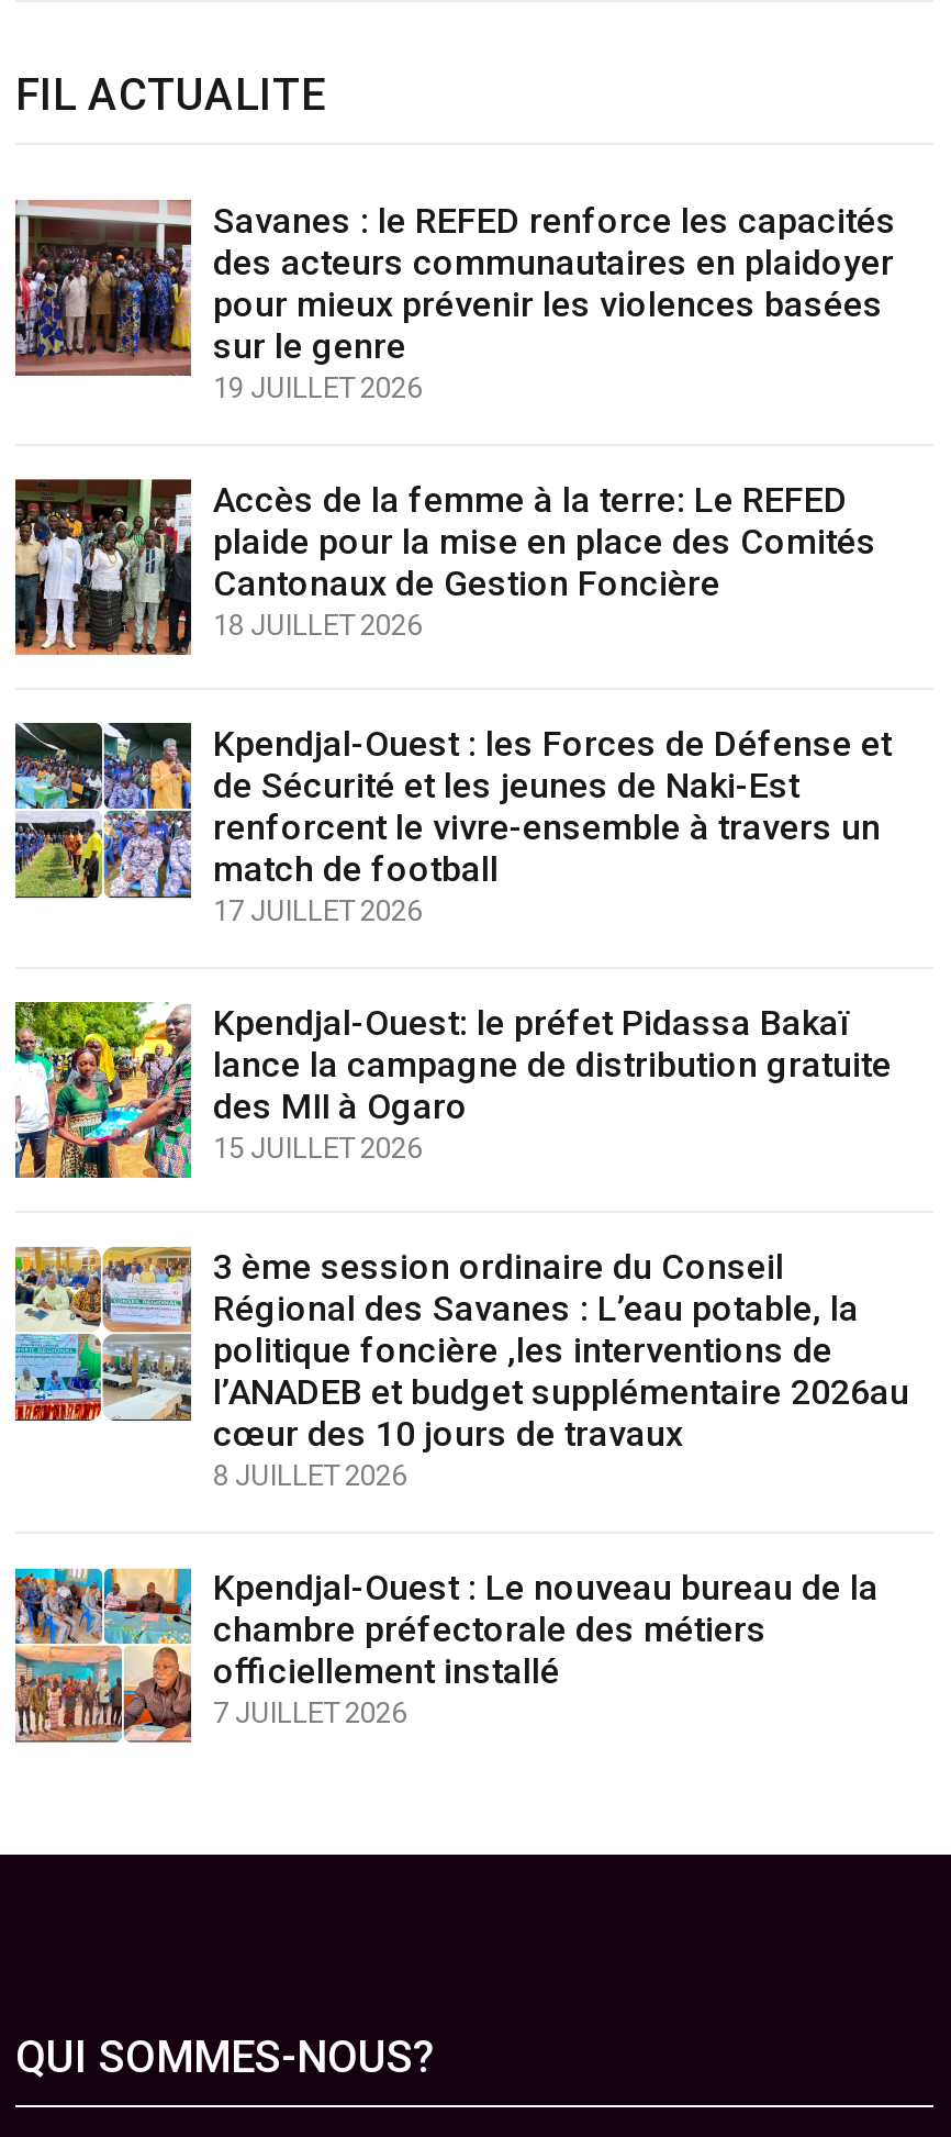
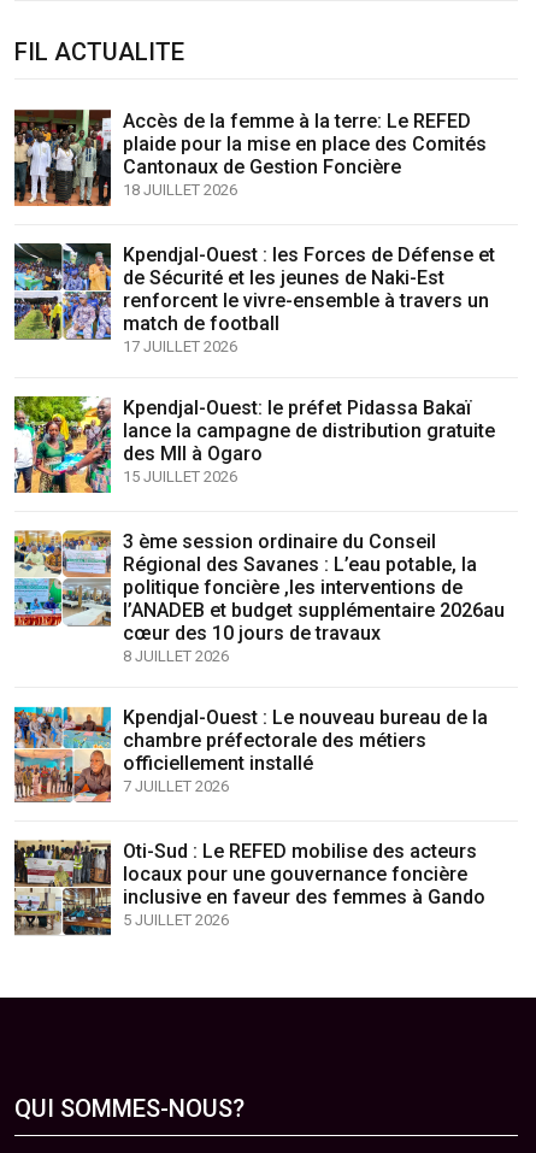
- [image]
- Savanes : le REFED renforce les capacités
- des acteurs communautaires en plaidoyer
- pour mieux prévenir les violences basées
- sur le genre
- 19 JUILLET 2026

moved up: [image] | Accès de la femme à la terre: Le REFED | plaide pour la mise en place des Comités | ... | officiellement installé | 7 JUILLET 2026

+ [image]
+ Oti-Sud : Le REFED mobilise des acteurs
+ locaux pour une gouvernance foncière
+ inclusive en faveur des femmes à Gando
+ 5 JUILLET 2026
